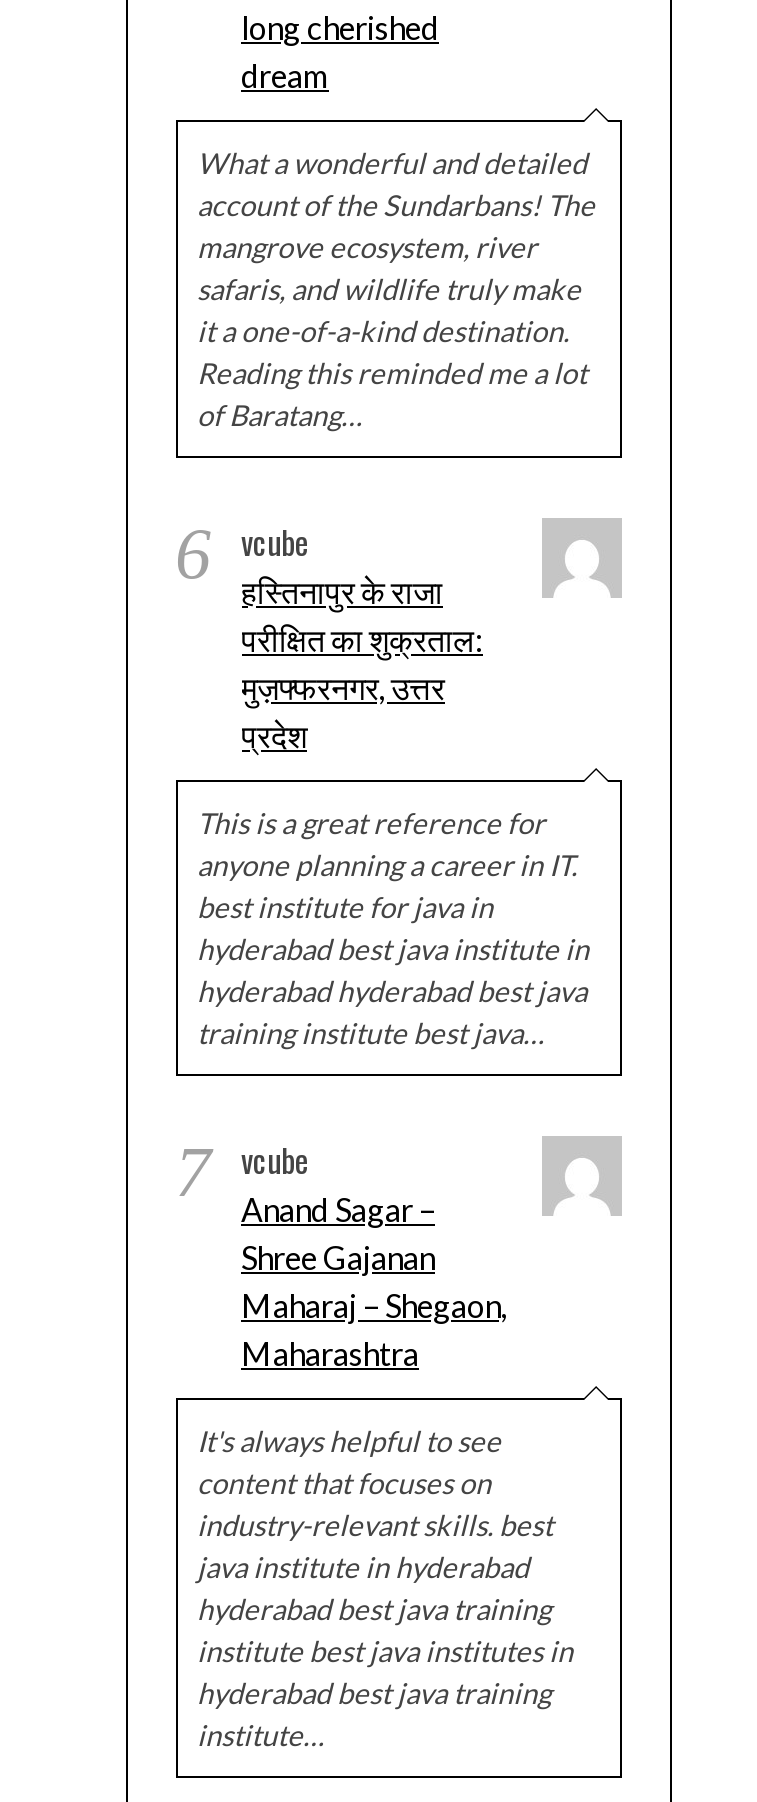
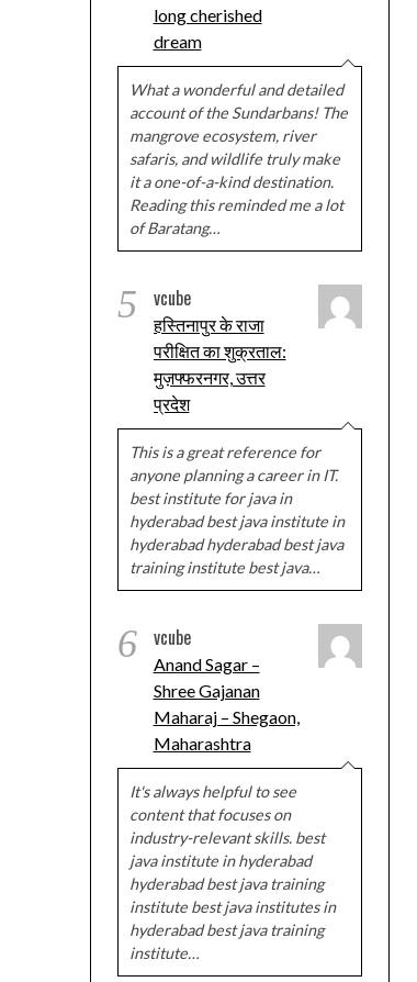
- 6 vcube हस्तिनापुर के राजा
+ 5 vcube हस्तिनापुर के राजा

- 7 vcube Anand Sagar –
+ 6 vcube Anand Sagar –
